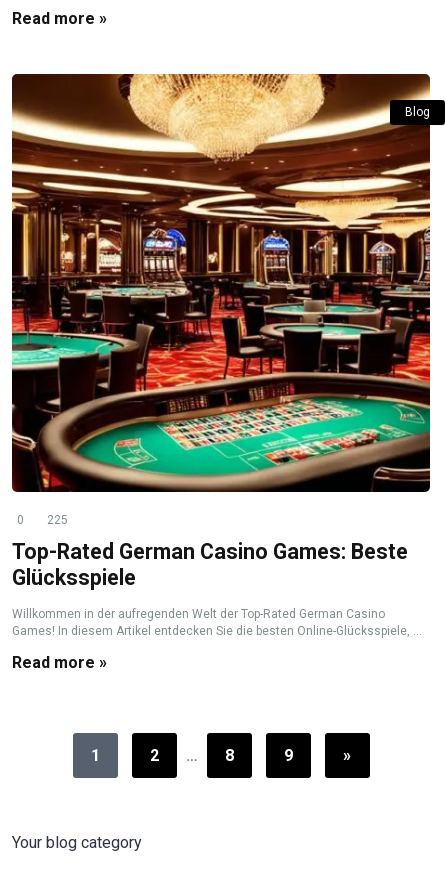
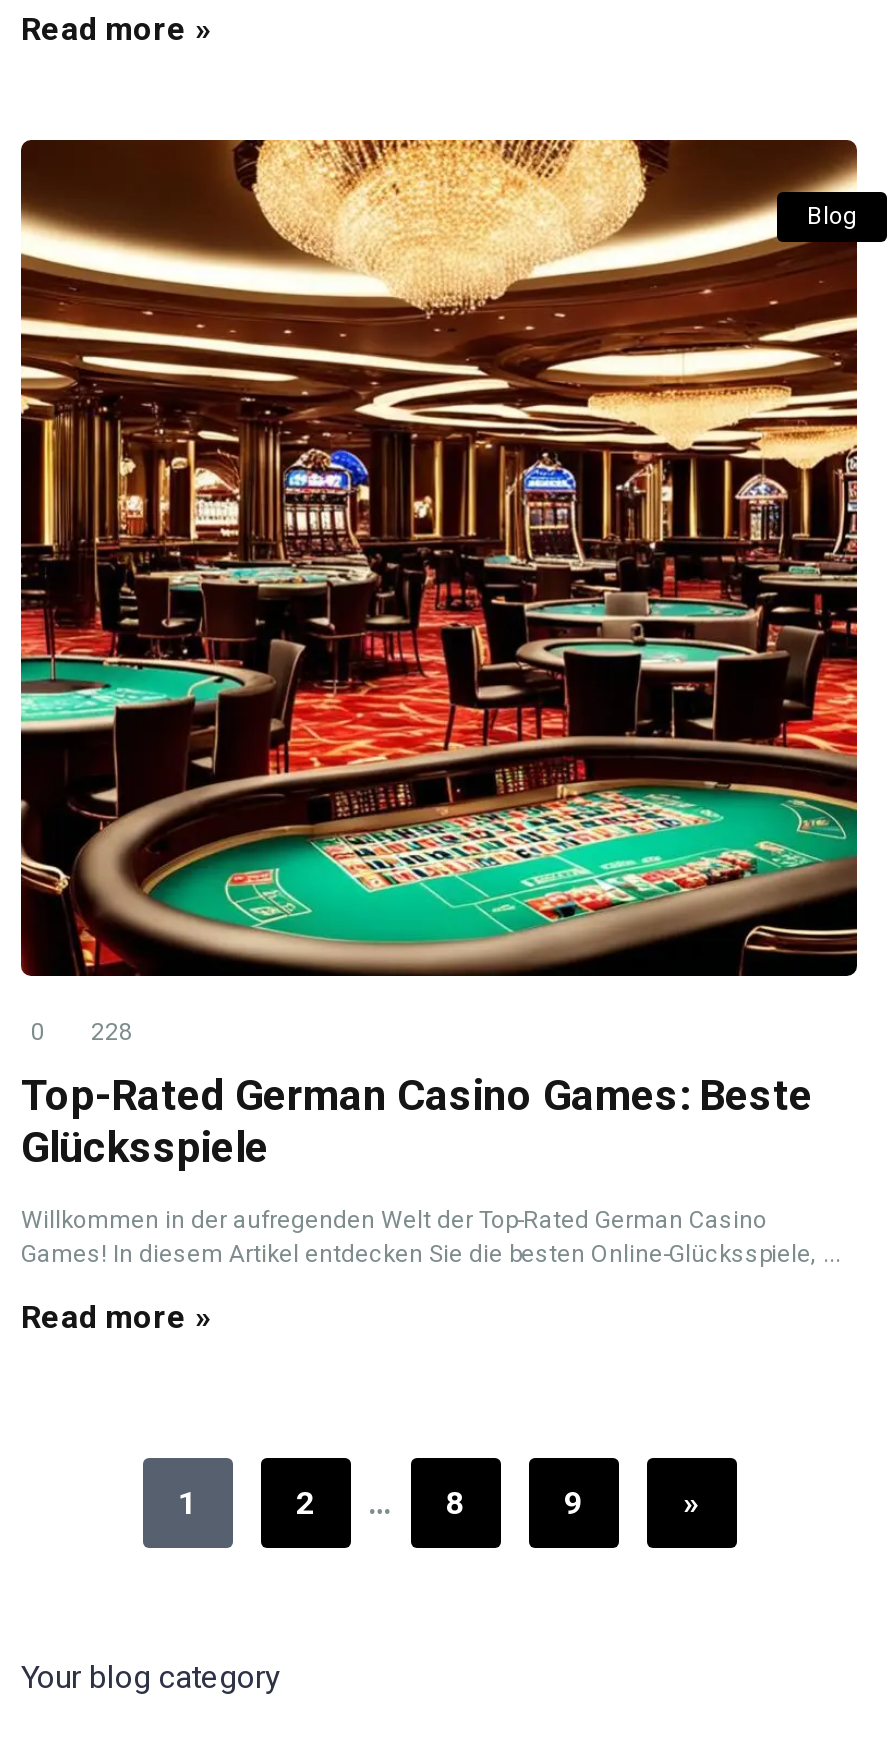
- 0 225
+ 0 228
